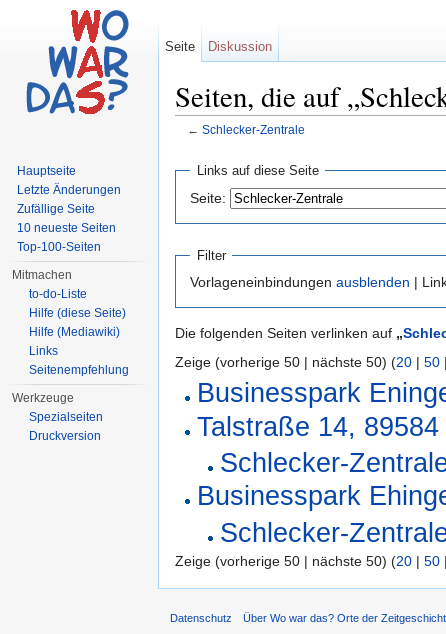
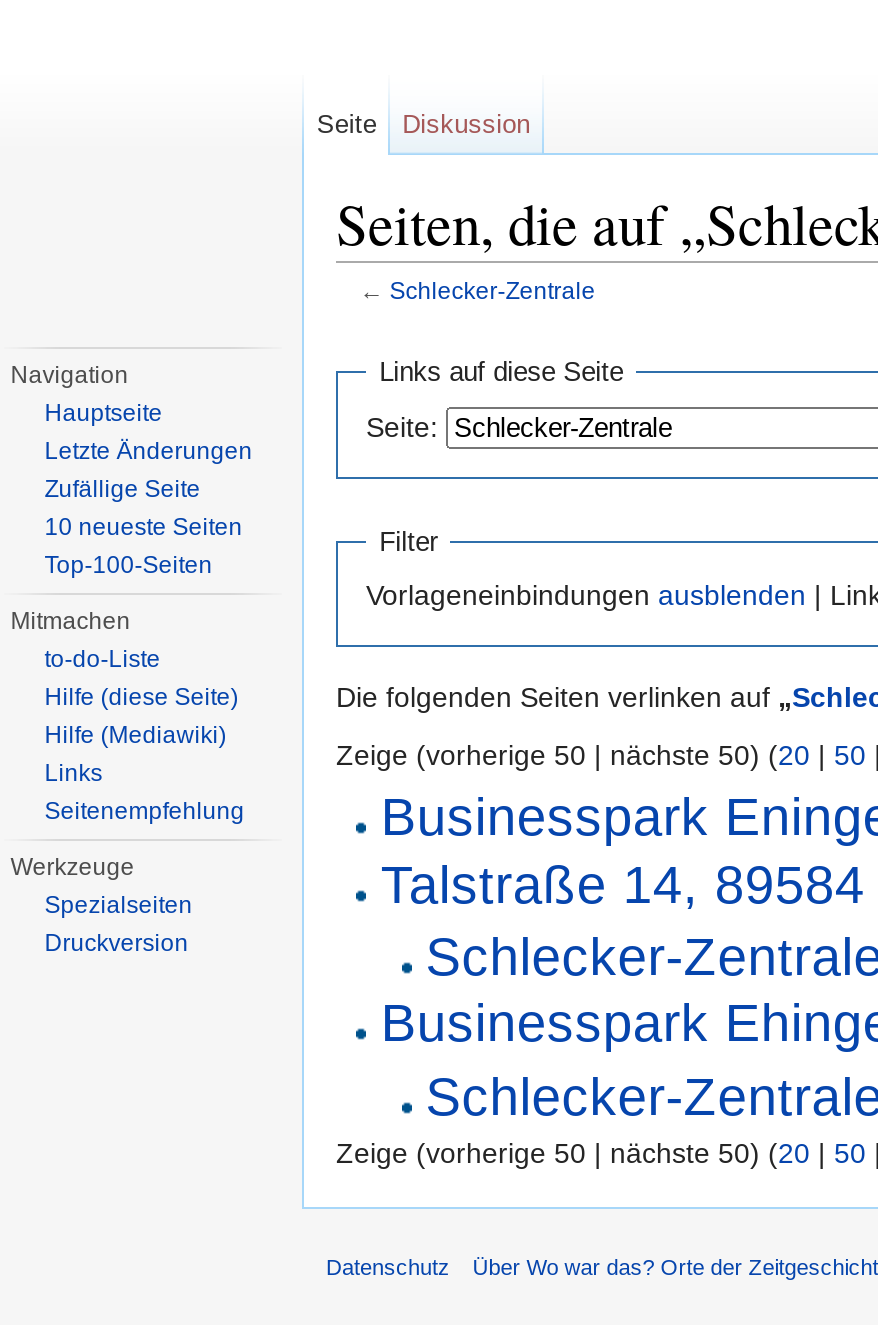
- [image]

moved down: Hauptseite | Letzte Änderungen | Zufällige Seite | ... | Spezialseiten | Druckversion

+ Navigation
